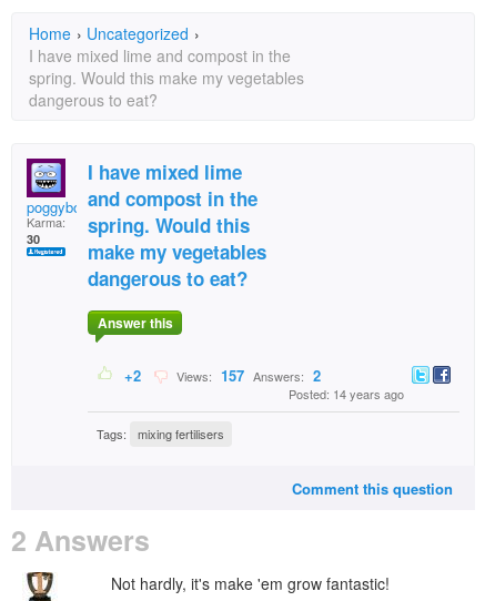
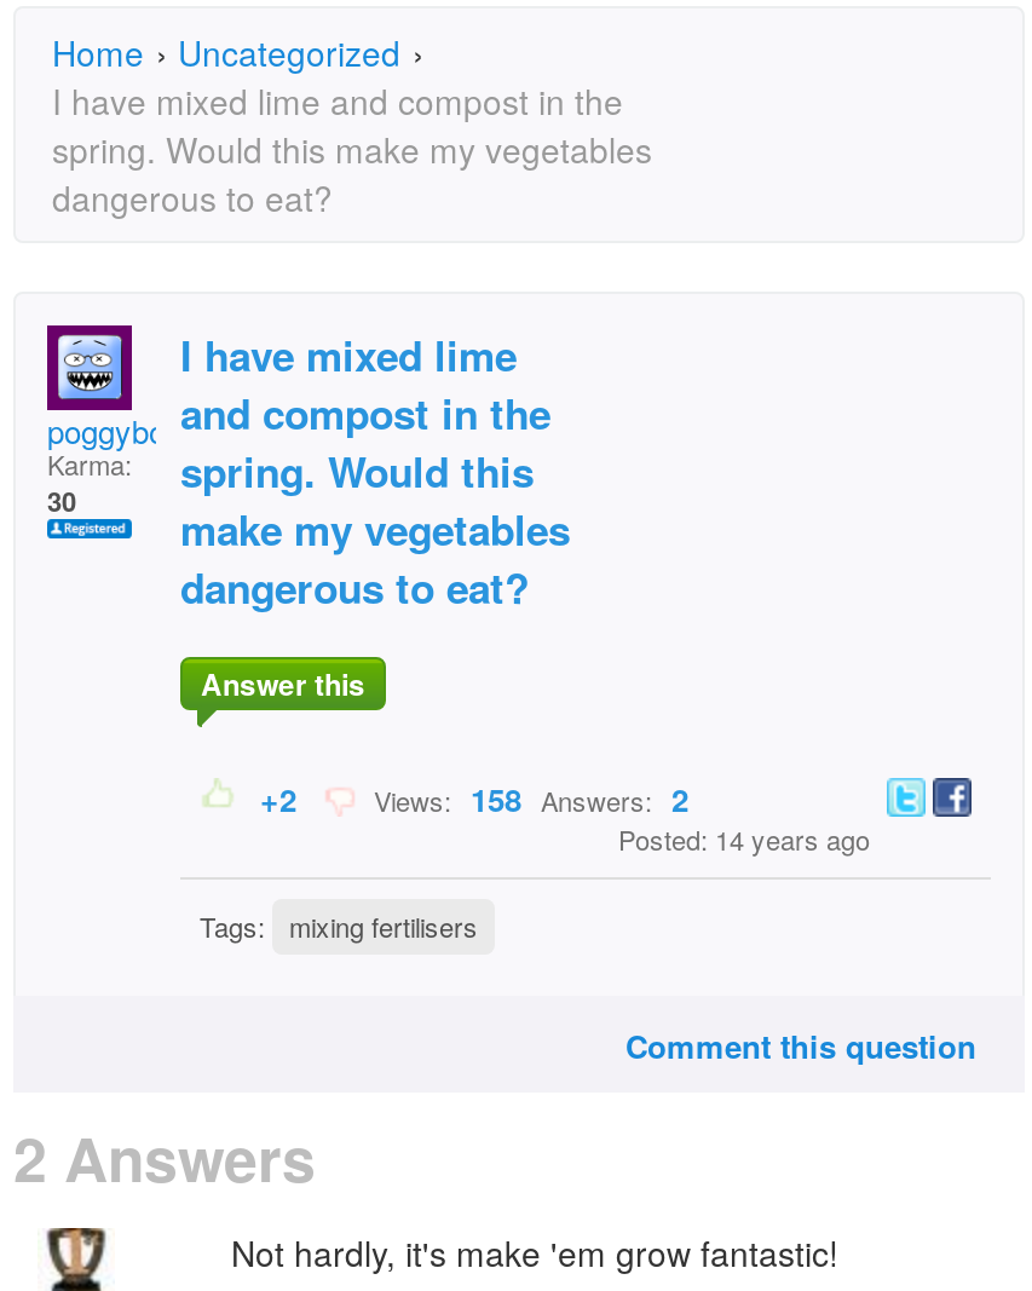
- Views: 157 Answers: 2
+ Views: 158 Answers: 2
